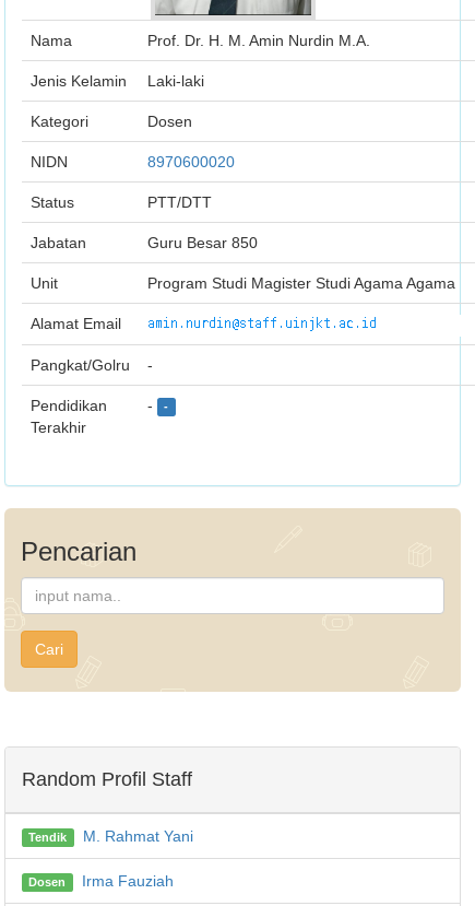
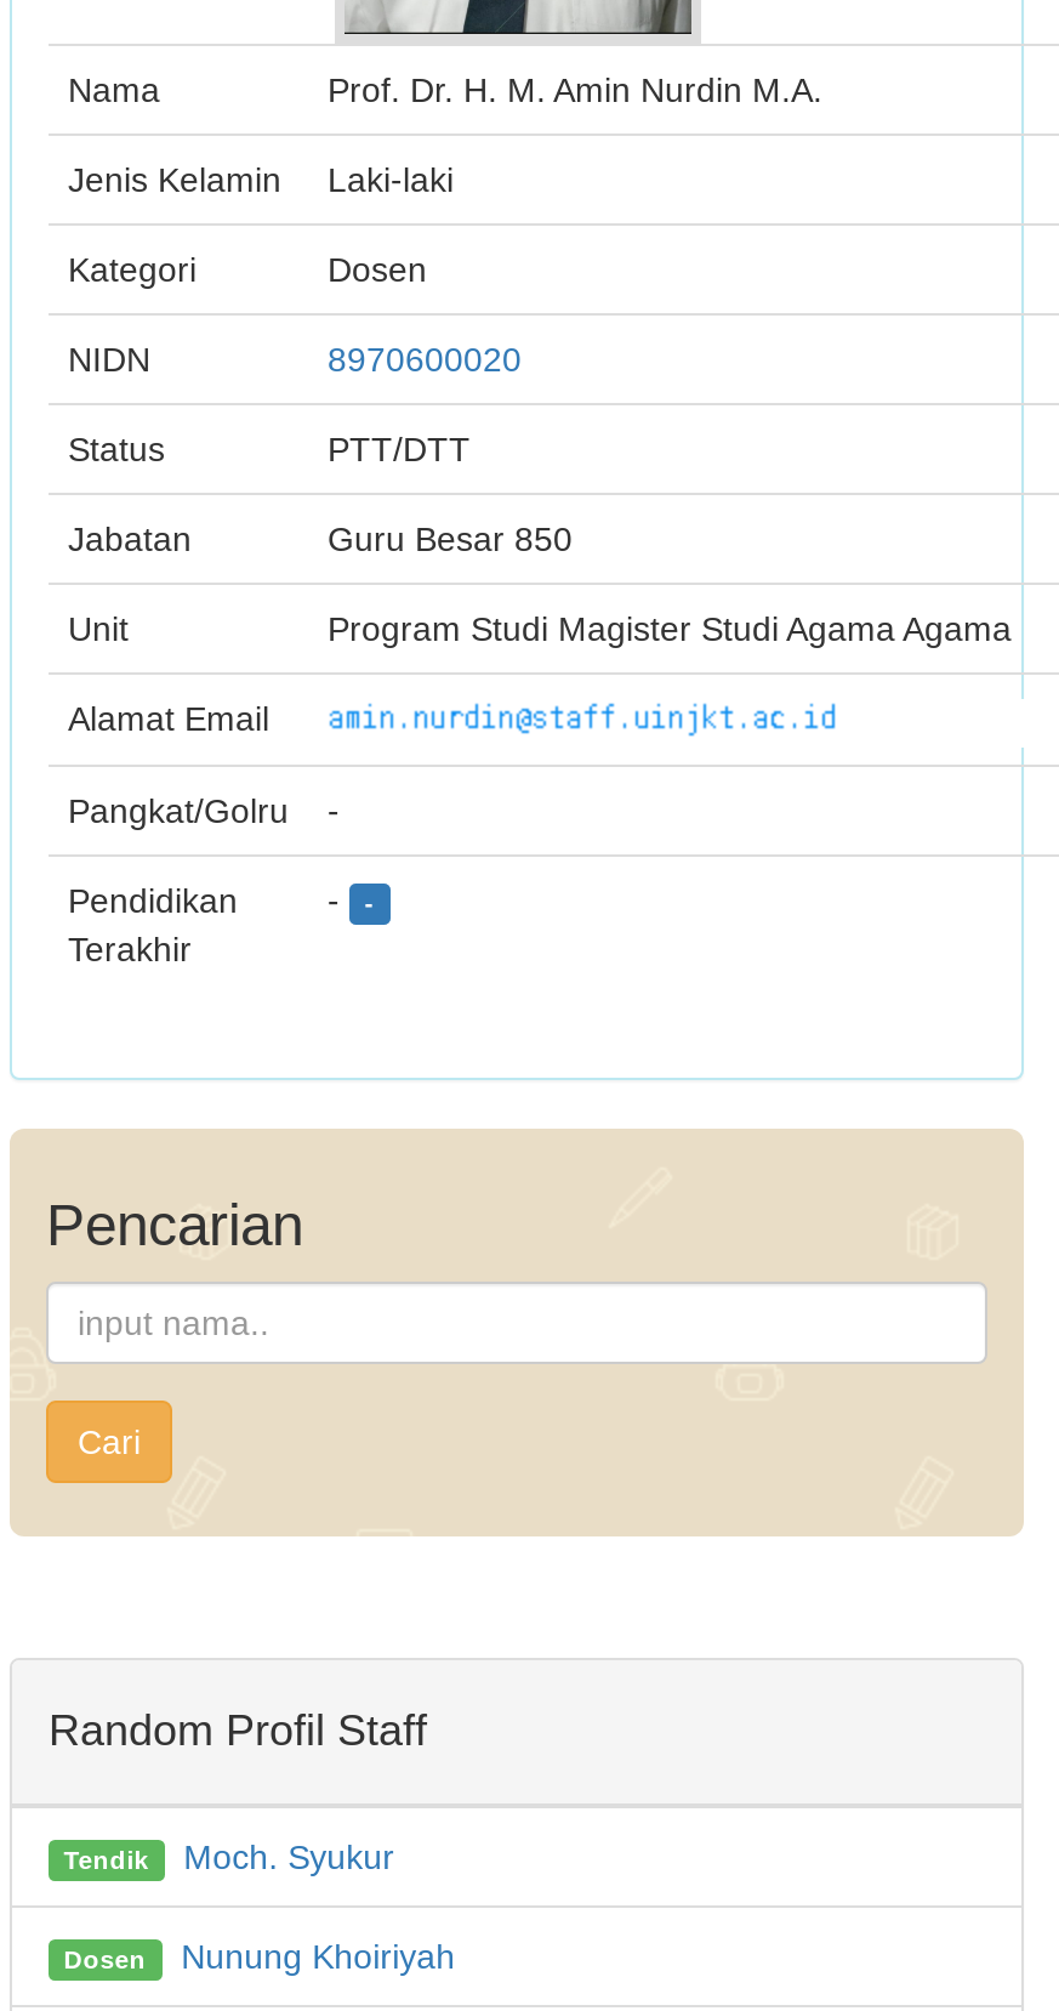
- M. Rahmat Yani
+ Moch. Syukur

- Irma Fauziah
+ Nunung Khoiriyah
